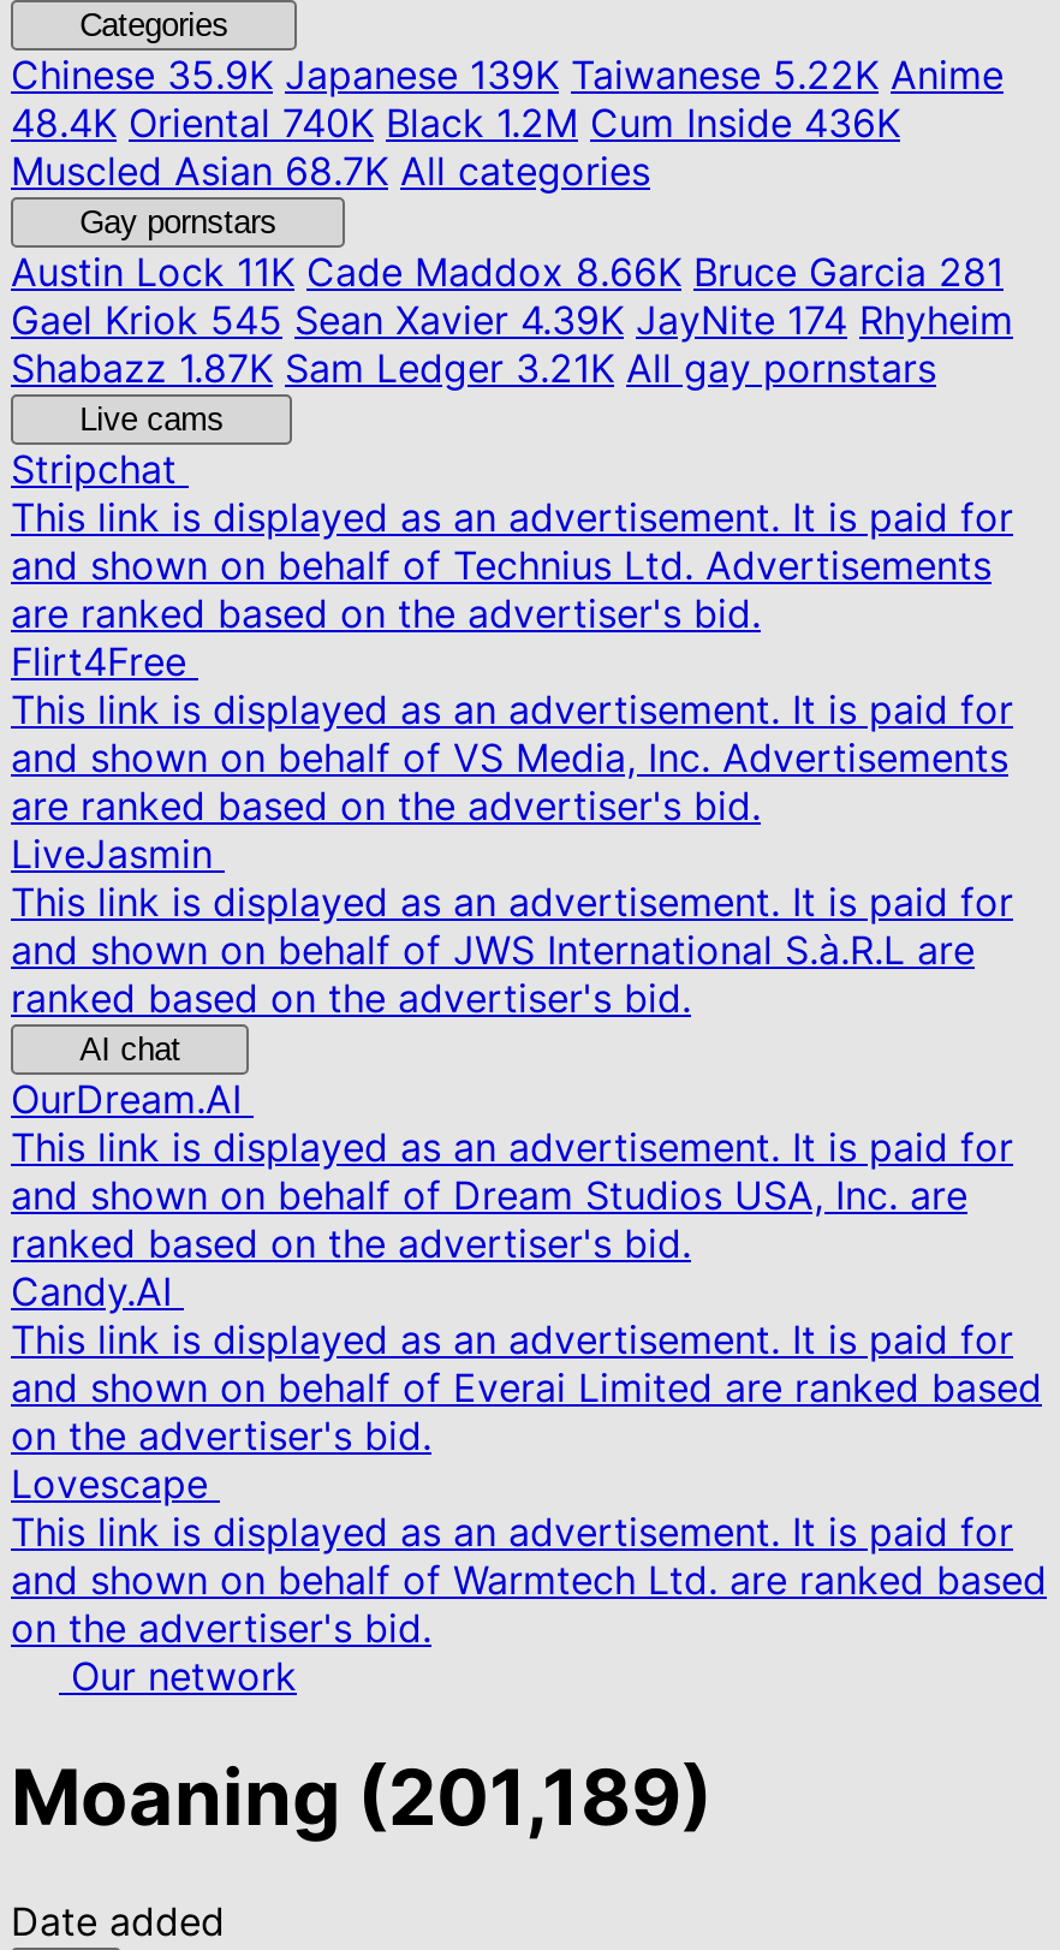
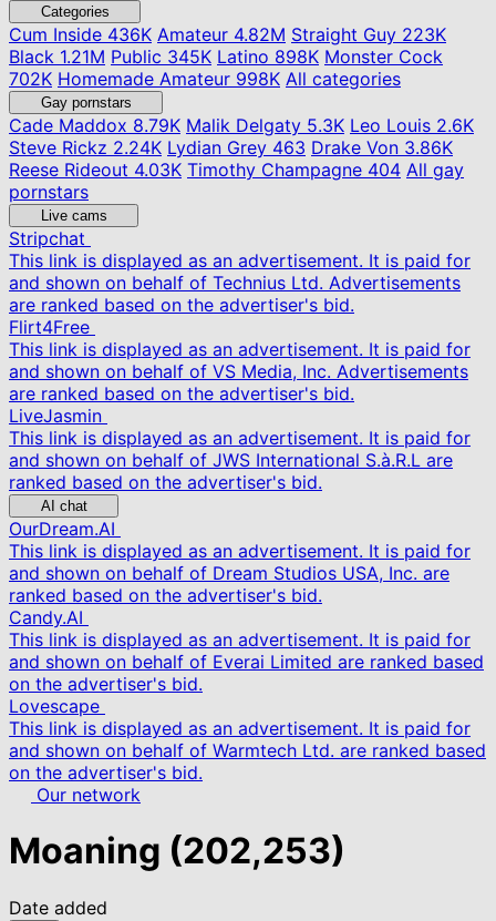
- Chinese35.9K Japanese 139K Taiwanese 5.22K Anime
- 48.4K Oriental 740K Black 1.2M Cum Inside 436K
- Muscled Asian 68.7K All categories
+ Cum Inside436K Amateur 4.82M Straight Guy 223K
+ Black 1.21M Public 345K Latino 898K Monster Cock
+ 702K Homemade Amateur 998K All categories

- Austin Lock11K Cade Maddox 8.66K Bruce Garcia 281
- Gael Kriok 545 Sean Xavier 4.39K JayNite 174 Rhyheim
- Shabazz 1.87K Sam Ledger 3.21K All gay pornstars
+ Cade Maddox8.79K Malik Delgaty 5.3K Leo Louis 2.6K
+ Steve Rickz 2.24K Lydian Grey463 Drake Von 3.86K
+ Reese Rideout 4.03K Timothy Champagne 404 All gay
+ pornstars

- Moaning (201,189)
+ Moaning (202,253)
